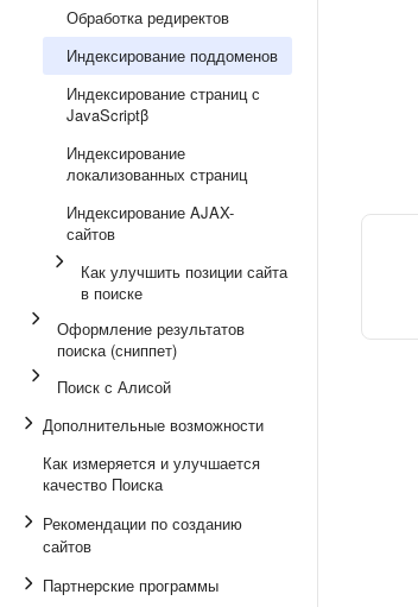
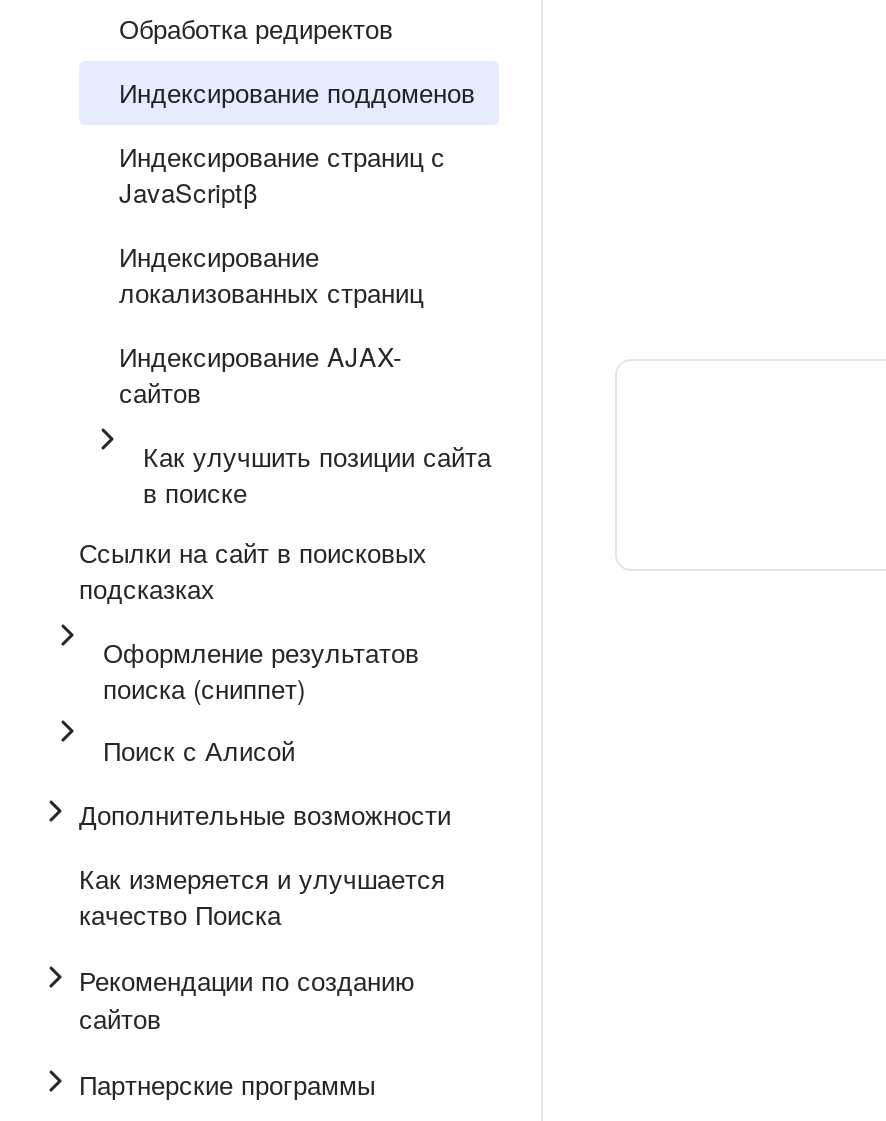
+ Ссылки на сайт в поисковых
+ подсказках
